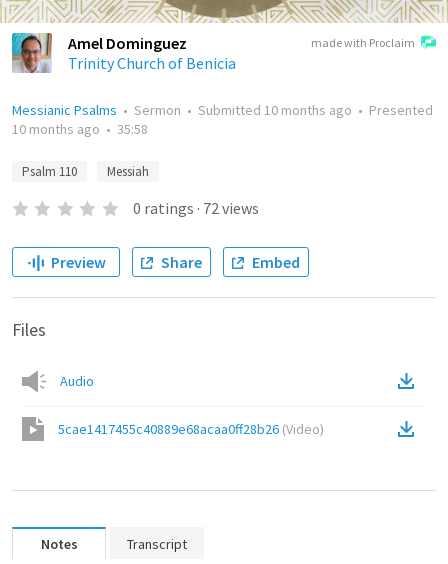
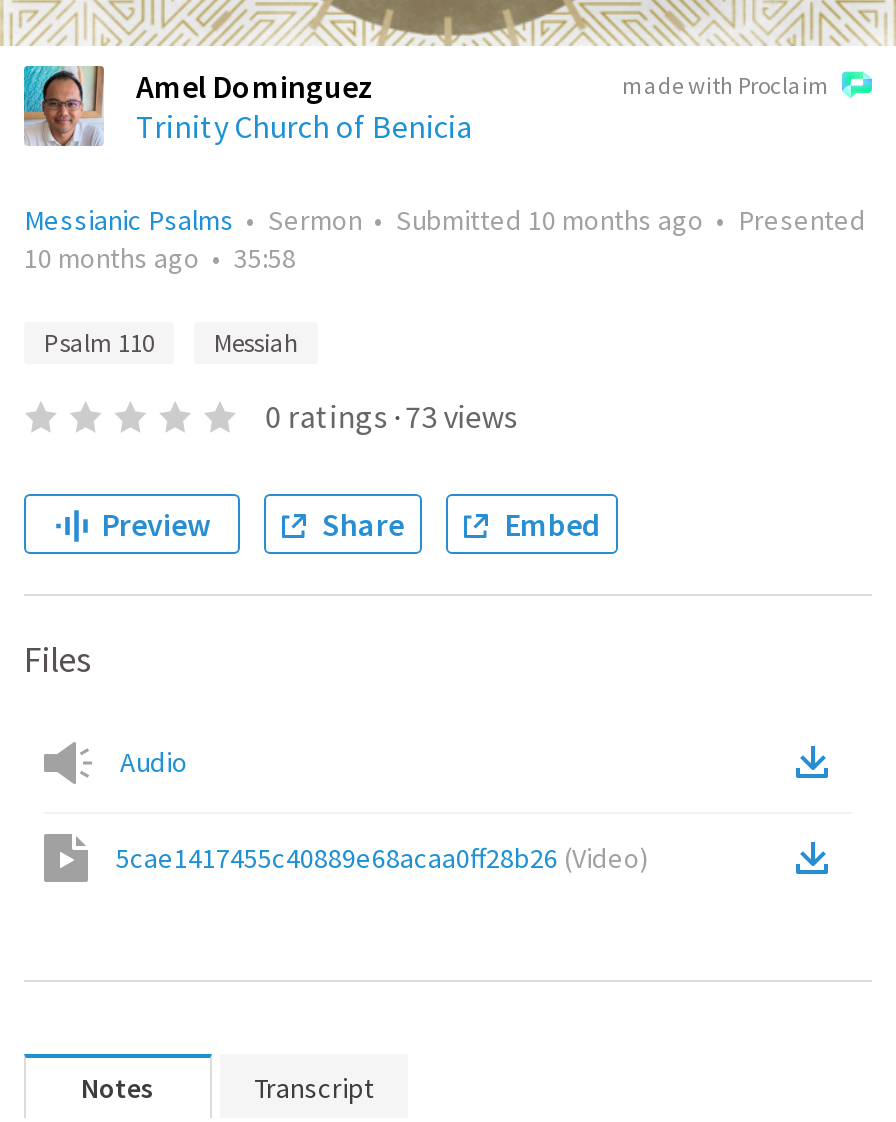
- 0 ratings · 72 views
+ 0 ratings · 73 views
